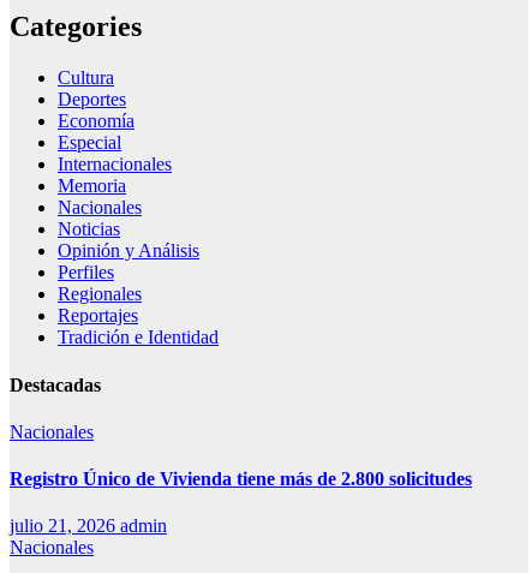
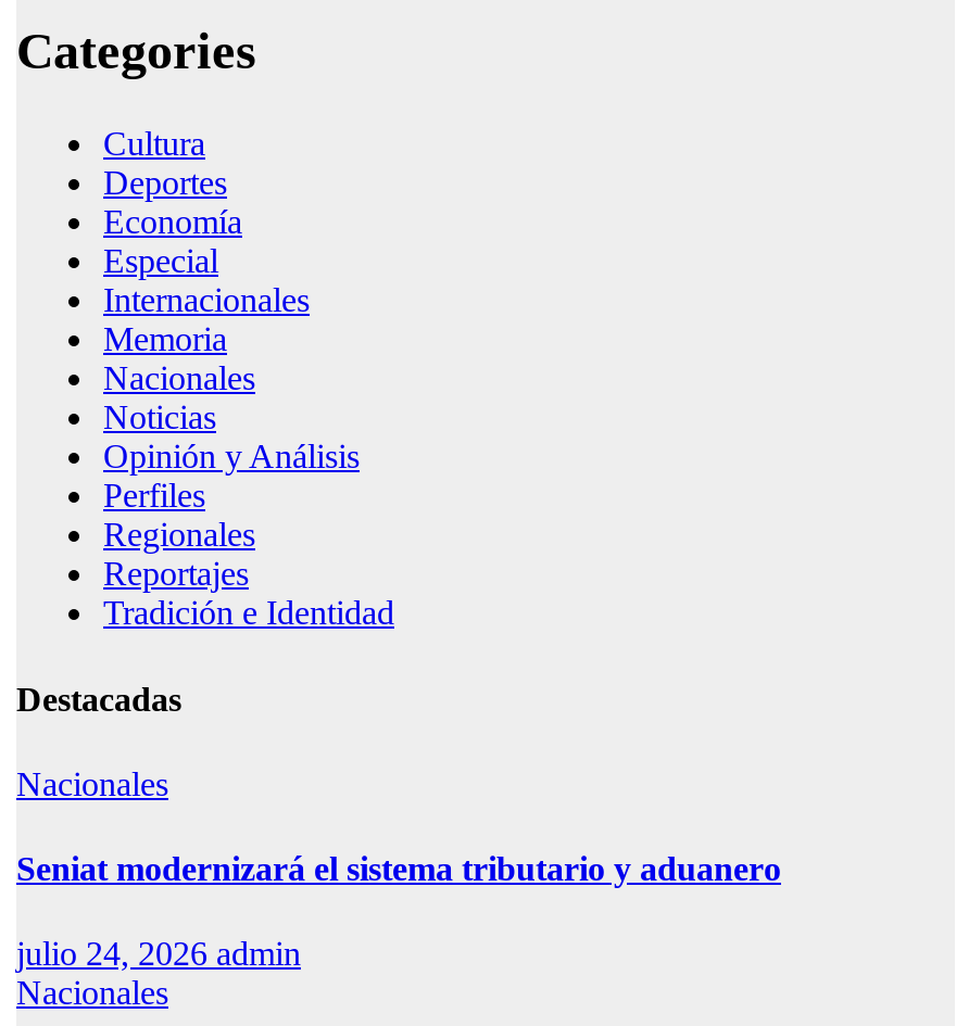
- Registro Único de Vivienda tiene más de 2.800 solicitudes
+ Seniat modernizará el sistema tributario y aduanero

- julio 21, 2026 admin
+ julio 24, 2026 admin
